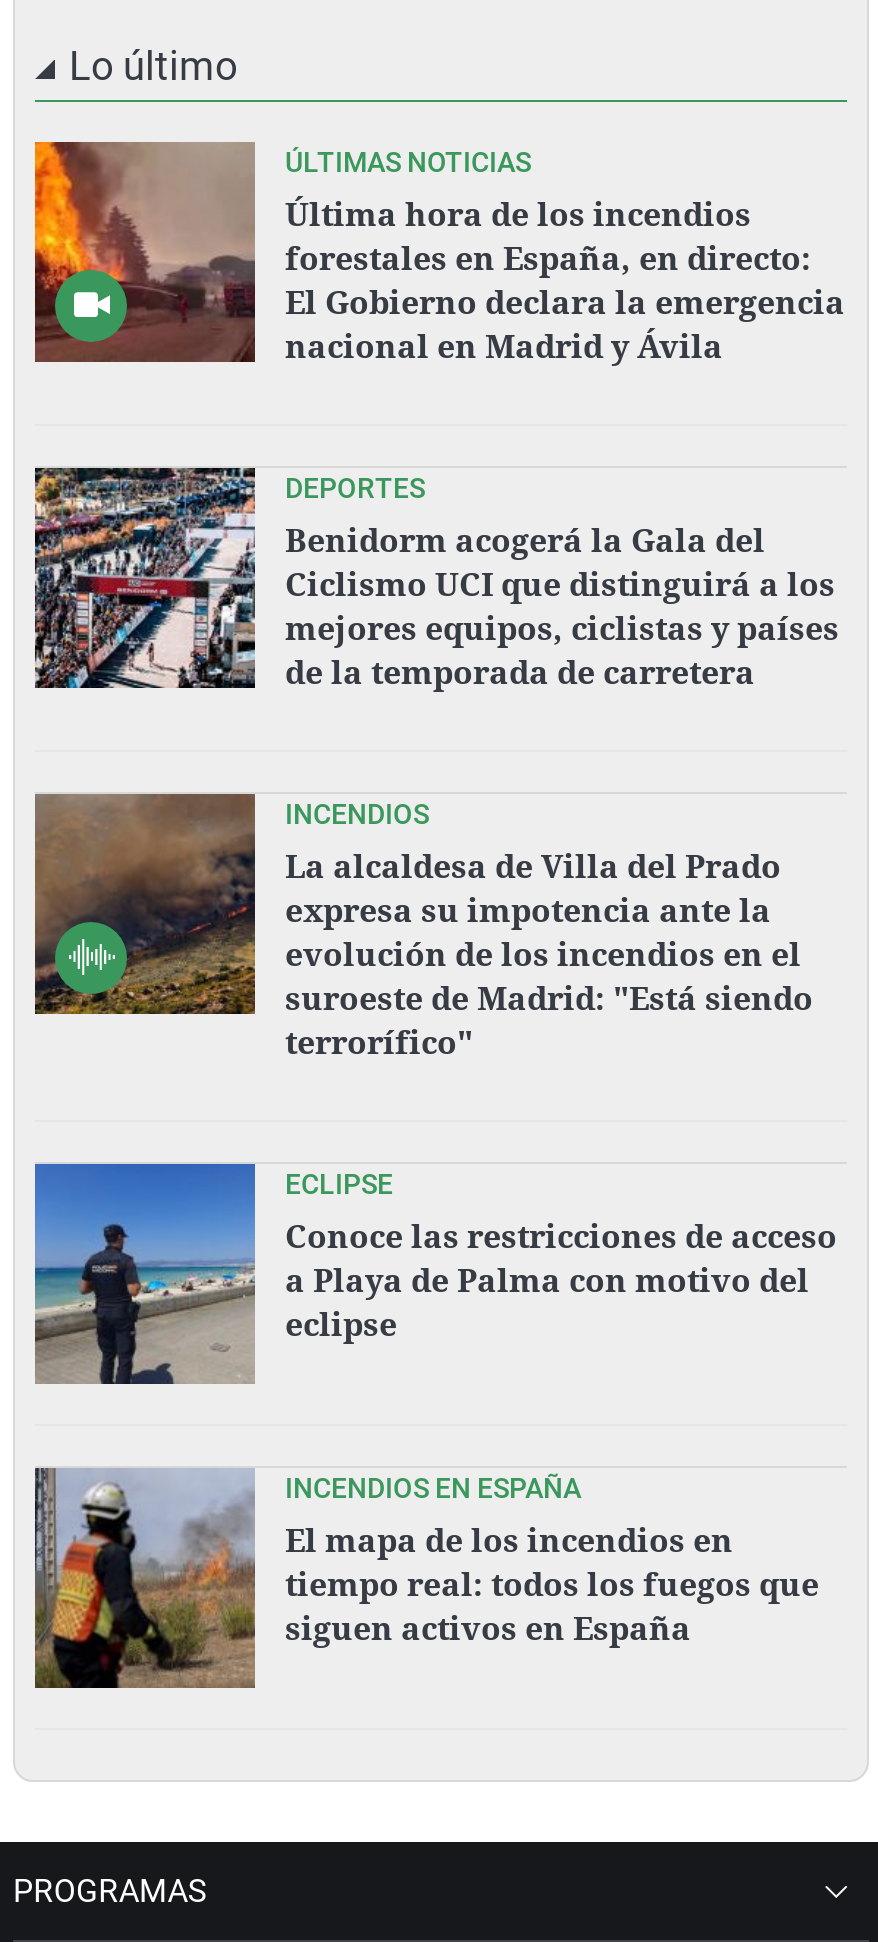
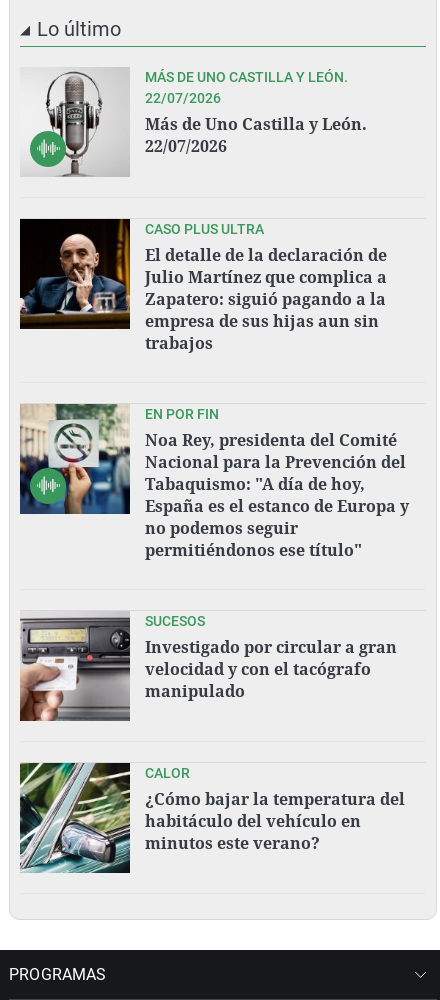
- [image]
- ÚLTIMAS NOTICIAS
- Última hora de los incendios
- forestales en España, en directo:
- El Gobierno declara la emergencia
- nacional en Madrid y Ávila
+ [image]
+ MÁS DE UNO CASTILLA Y LEÓN.
+ 22/07/2026
+ Más de Uno Castilla y León.
+ 22/07/2026

- [image]
- DEPORTES
- Benidorm acogerá la Gala del
- Ciclismo UCI que distinguirá a los
- mejores equipos, ciclistas y países
- de la temporada de carretera
+ [image]
+ CASO PLUS ULTRA
+ El detalle de la declaración de
+ Julio Martínez que complica a
+ Zapatero: siguió pagando a la
+ empresa de sus hijas aun sin
+ trabajos

- [image]
- INCENDIOS
- La alcaldesa de Villa del Prado
- expresa su impotencia ante la
- evolución de los incendios en el
- suroeste de Madrid: "Está siendo
- terrorífico"
+ [image]
+ EN POR FIN
+ Noa Rey, presidenta del Comité
+ Nacional para la Prevención del
+ Tabaquismo: "A día de hoy,
+ España es el estanco de Europa y
+ no podemos seguir
+ permitiéndonos ese título"

- [image]
- ECLIPSE
- Conoce las restricciones de acceso
- a Playa de Palma con motivo del
- eclipse
+ [image]
+ SUCESOS
+ Investigado por circular a gran
+ velocidad y con el tacógrafo
+ manipulado

- [image]
- INCENDIOS EN ESPAÑA
- El mapa de los incendios en
- tiempo real: todos los fuegos que
- siguen activos en España
+ [image]
+ CALOR
+ ¿Cómo bajar la temperatura del
+ habitáculo del vehículo en
+ minutos este verano?
